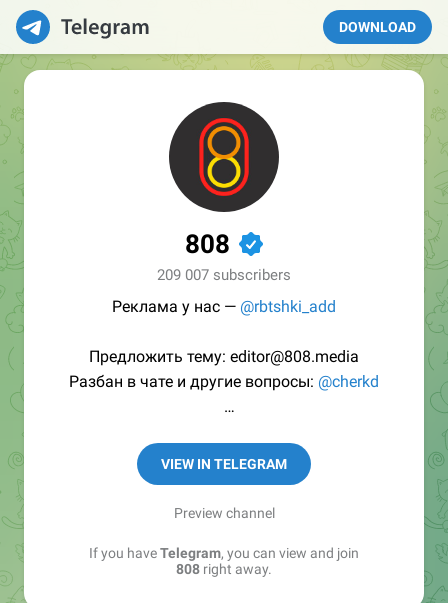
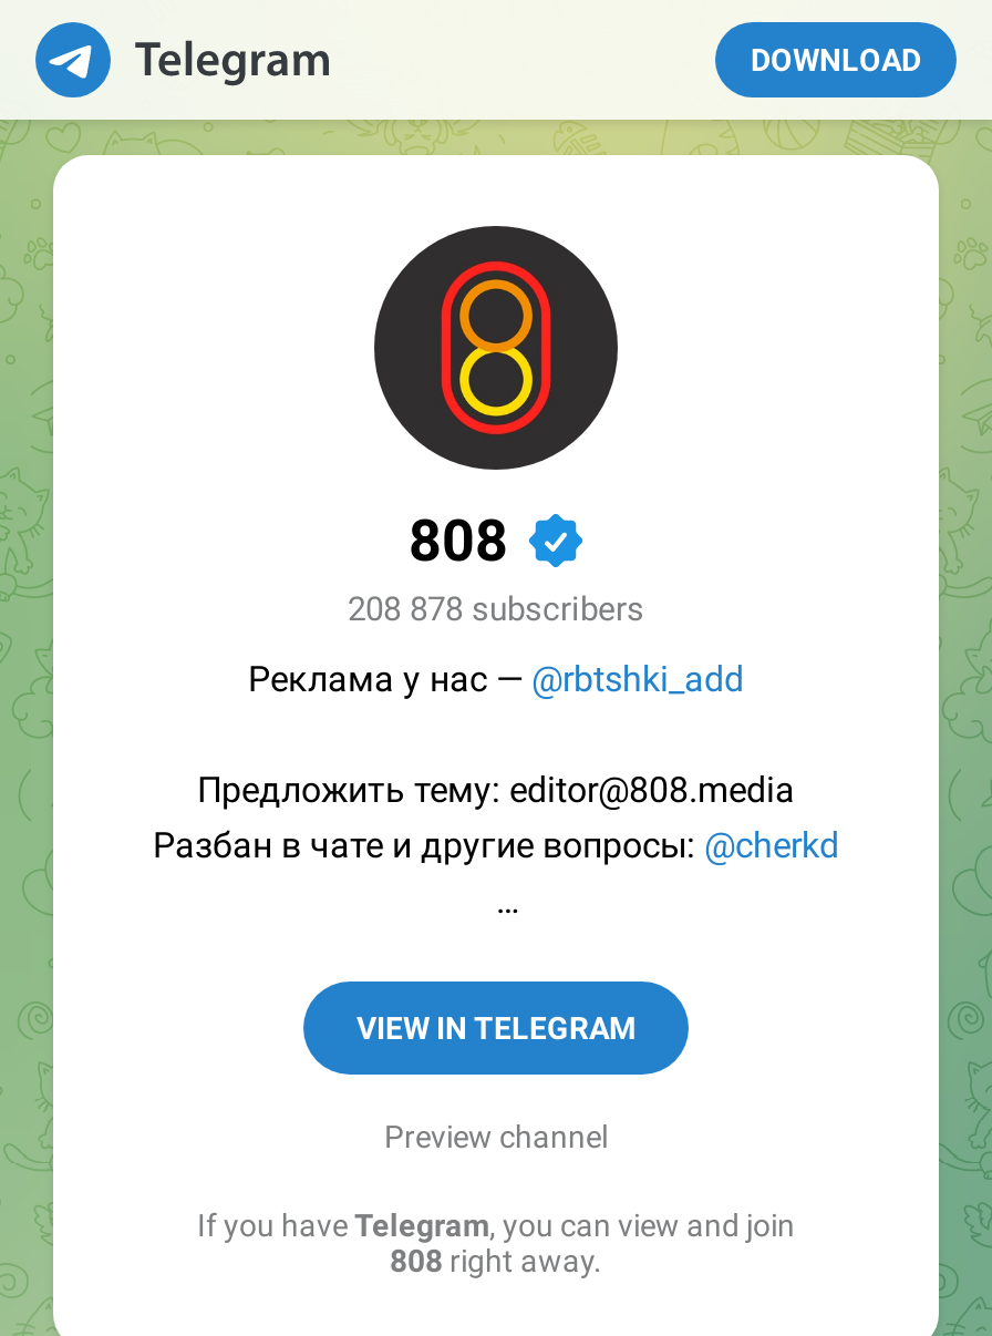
- 209 007 subscribers
+ 208 878 subscribers
